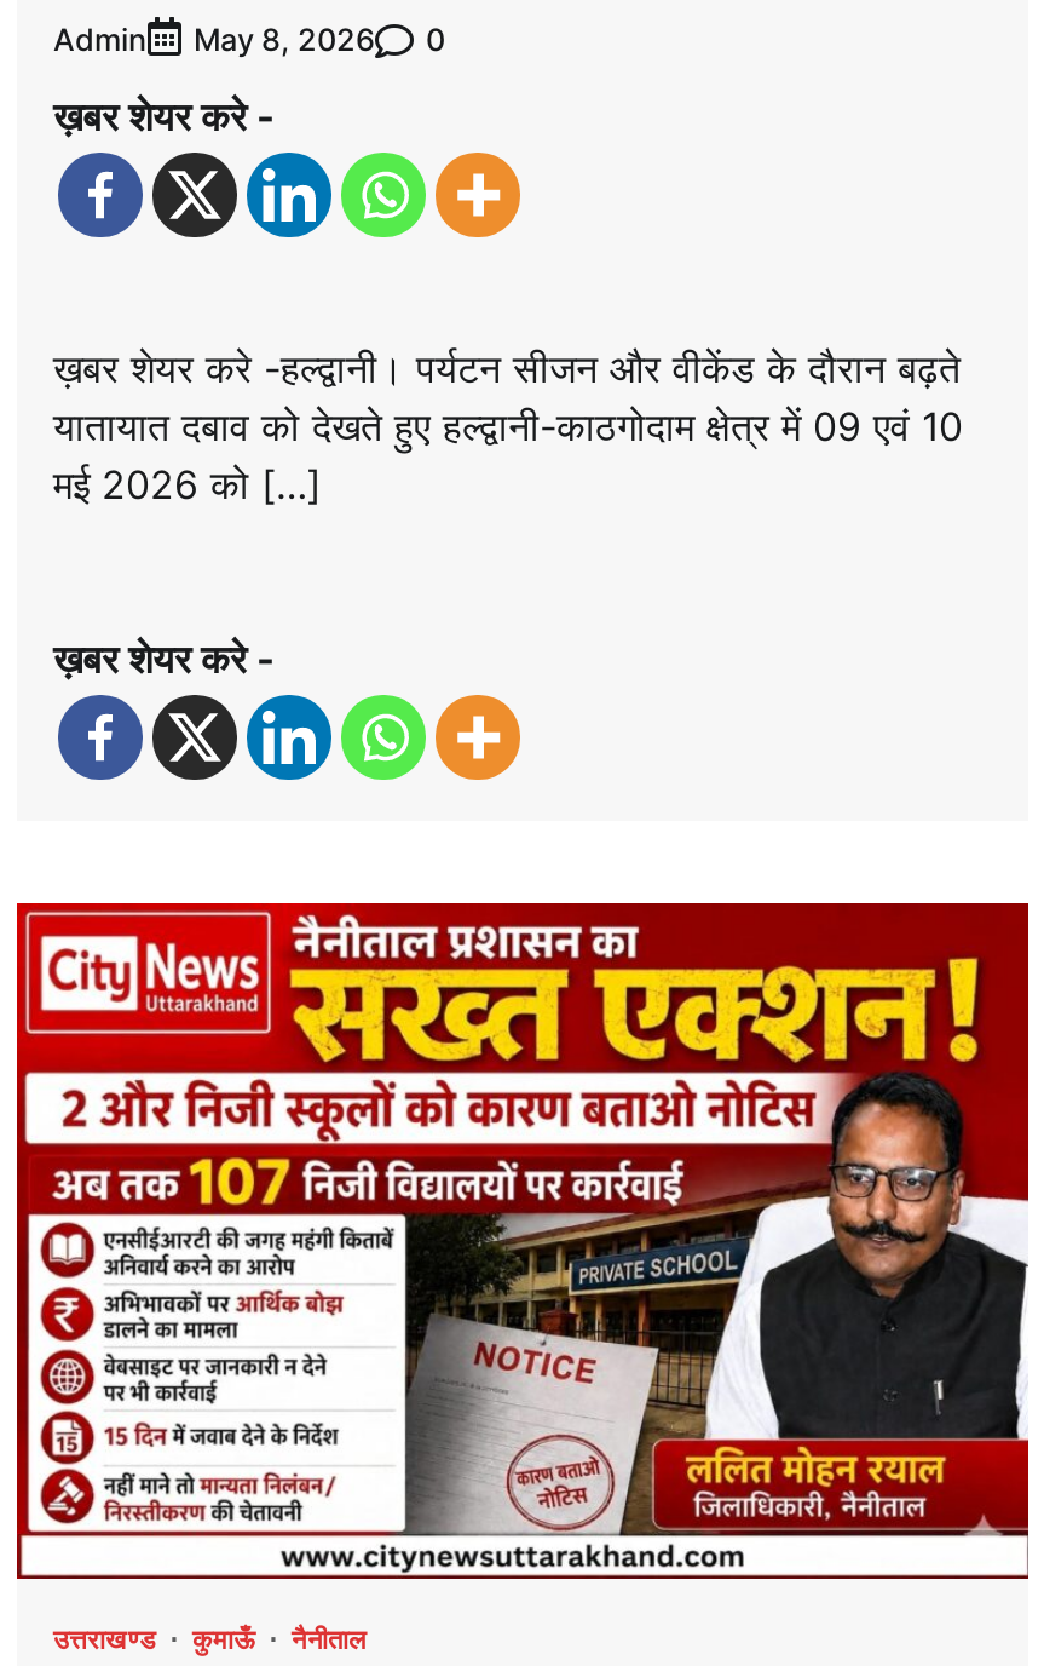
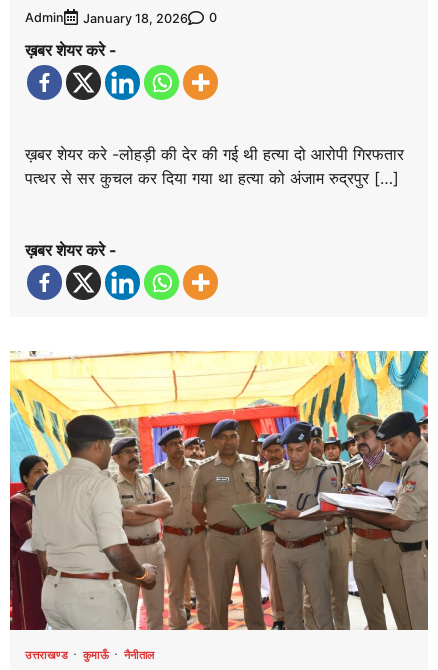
- Admin May 8, 2026 0
+ Admin January 18, 2026 0

- ख़बर शेयर करे -हल्द्वानी। पर्यटन सीजन और वीकेंड के दौरान बढ़ते
- यातायात दबाव को देखते हुए हल्द्वानी-काठगोदाम क्षेत्र में 09 एवं 10
- मई 2026 को […]
+ ख़बर शेयर करे -लोहड़ी की देर की गई थी हत्या दो आरोपी गिरफतार
+ पत्थर से सर कुचल कर दिया गया था हत्या को अंजाम रुद्रपुर […]

- [image]
+ [image]
